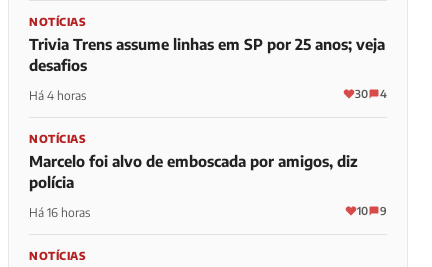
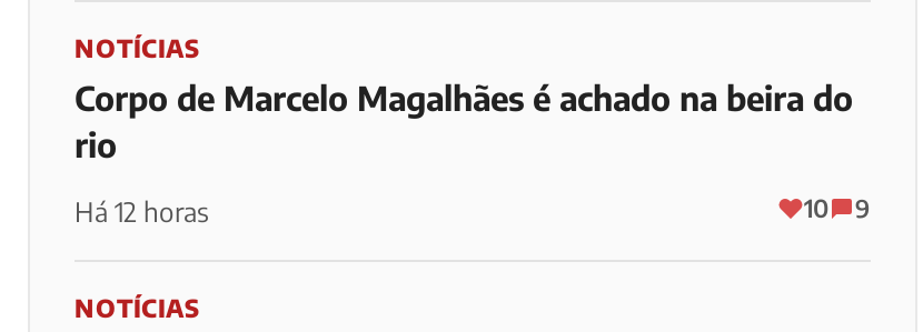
- Trivia Trens assume linhas em SP por 25 anos; veja
- desafios
- Há 4 horas
- 30
- 4
- NOTÍCIAS
- Marcelo foi alvo de emboscada por amigos, diz
- polícia
- Há 16 horas
+ Corpo de Marcelo Magalhães é achado na beira do
+ rio
+ Há 12 horas
